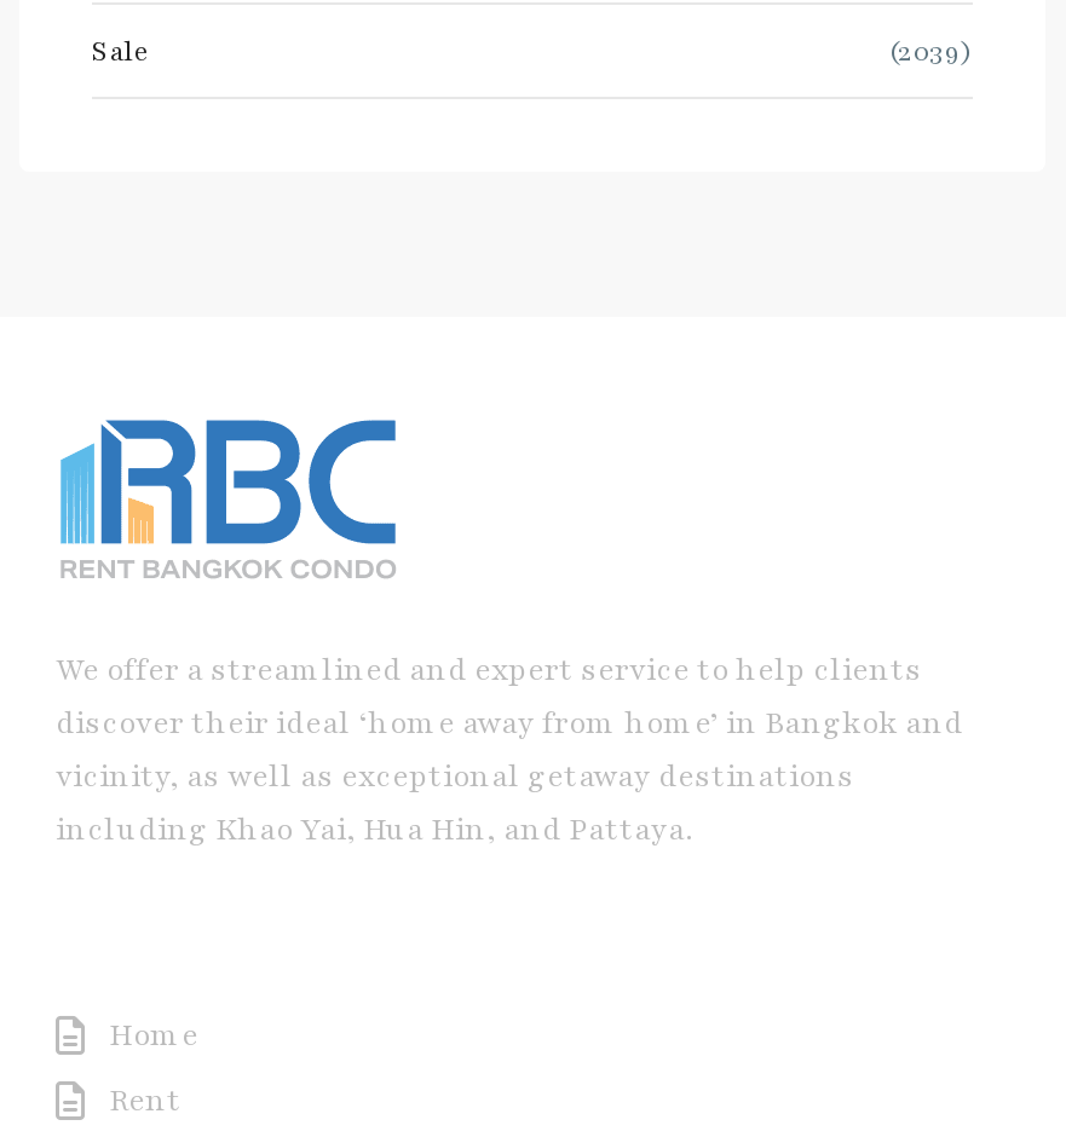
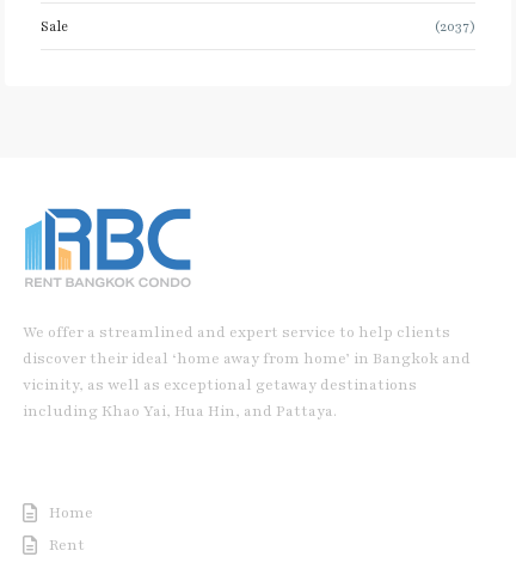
- (2039)
+ (2037)
